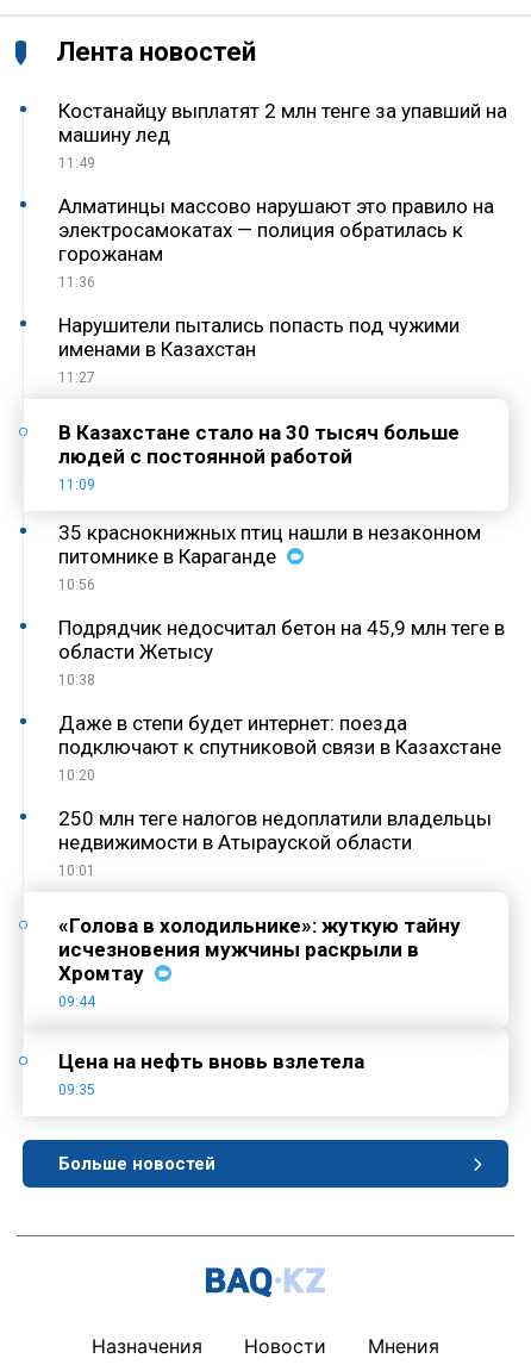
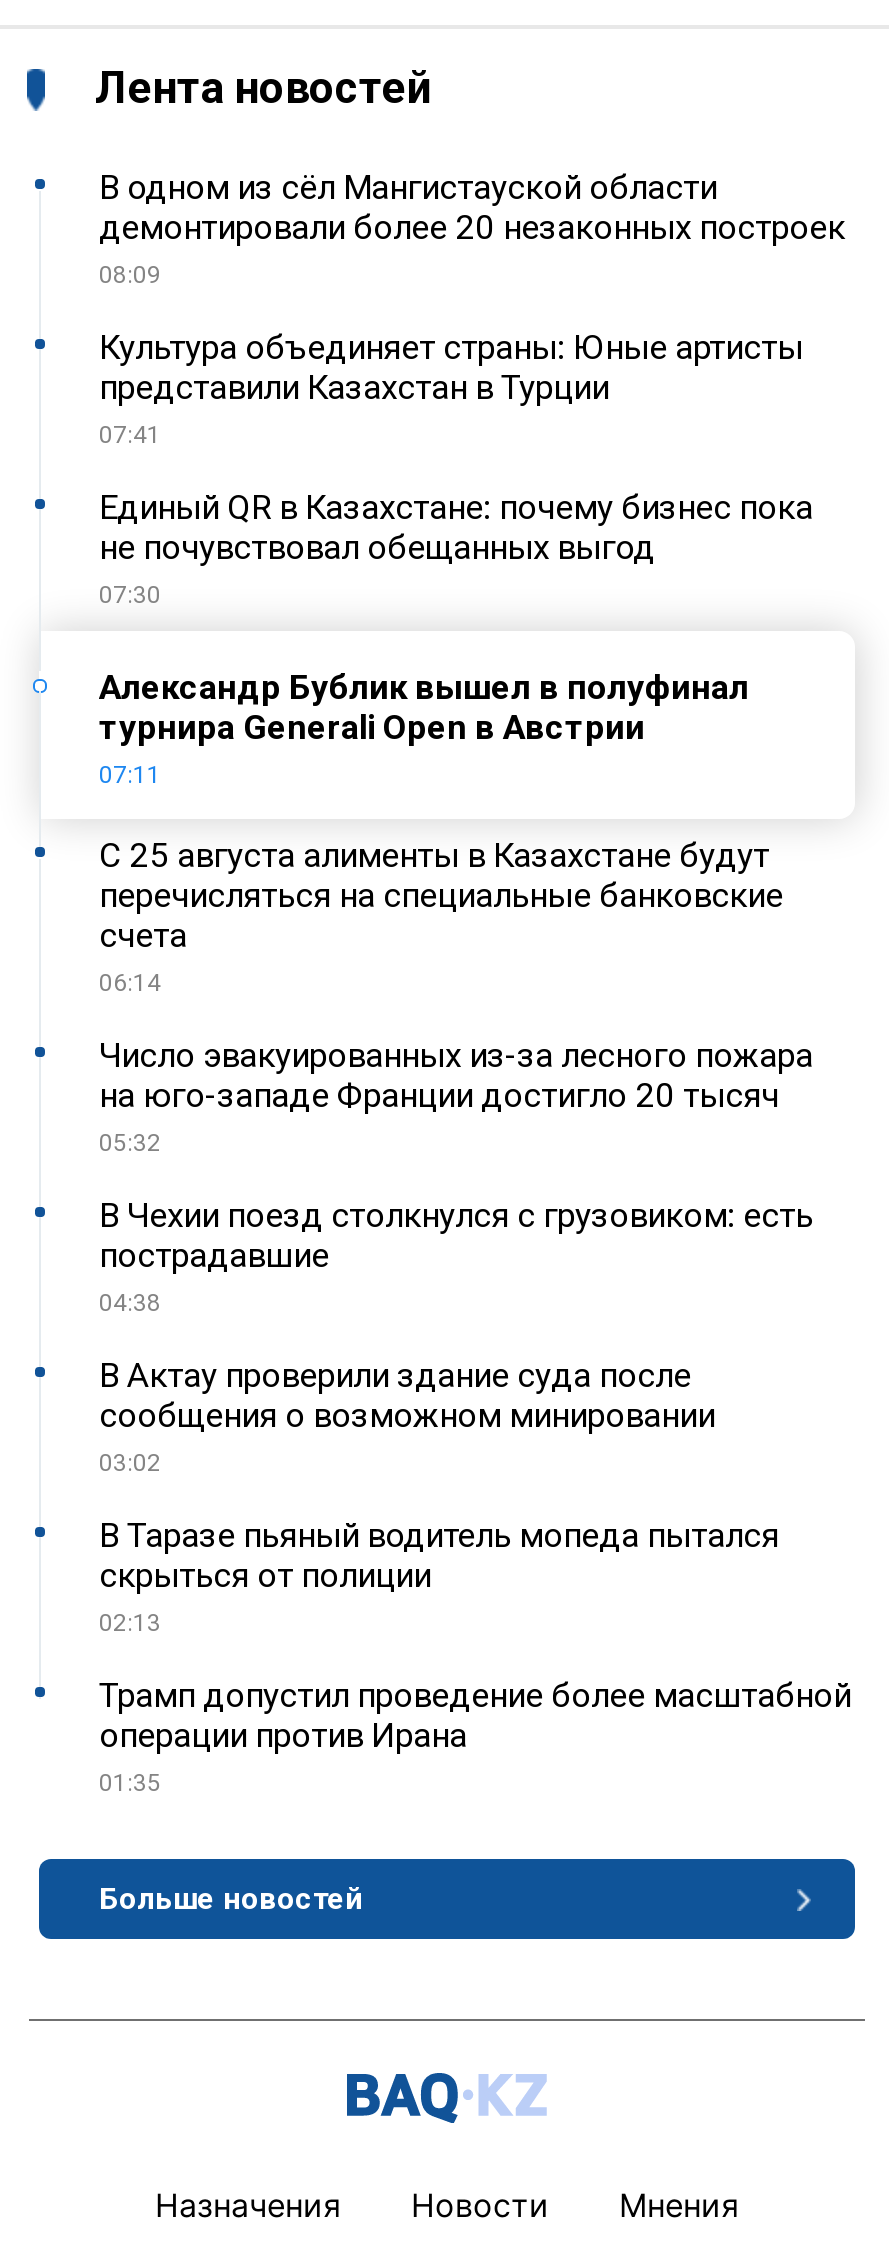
- Костанайцу выплатят 2 млн тенге за упавший на
- машину лед
- 11:49
+ В одном из сёл Мангистауской области
+ демонтировали более 20 незаконных построек
+ 08:09

- Алматинцы массово нарушают это правило на
- электросамокатах — полиция обратилась к
- горожанам
- 11:36
+ Культура объединяет страны: Юные артисты
+ представили Казахстан в Турции
+ 07:41

- Нарушители пытались попасть под чужими
- именами в Казахстан
- 11:27
+ Единый QR в Казахстане: почему бизнес пока
+ не почувствовал обещанных выгод
+ 07:30

- В Казахстане стало на 30 тысяч больше
- людей с постоянной работой
- 11:09
+ Александр Бублик вышел в полуфинал
+ турнира Generali Open в Австрии
+ 07:11

- 35 краснокнижных птиц нашли в незаконном
- питомнике в Караганде
- 10:56
+ С 25 августа алименты в Казахстане будут
+ перечисляться на специальные банковские
+ счета
+ 06:14

- Подрядчик недосчитал бетон на 45,9 млн теңге в
- области Жетысу
- 10:38
+ Число эвакуированных из-за лесного пожара
+ на юго-западе Франции достигло 20 тысяч
+ 05:32

- Даже в степи будет интернет: поезда
- подключают к спутниковой связи в Казахстане
- 10:20
+ В Чехии поезд столкнулся с грузовиком: есть
+ пострадавшие
+ 04:38

- 250 млн теңге налогов недоплатили владельцы
- недвижимости в Атырауской области
- 10:01
+ В Актау проверили здание суда после
+ сообщения о возможном минировании
+ 03:02

- «Голова в холодильнике»: жуткую тайну
- исчезновения мужчины раскрыли в
- Хромтау
- 09:44
+ В Таразе пьяный водитель мопеда пытался
+ скрыться от полиции
+ 02:13

- Цена на нефть вновь взлетела
- 09:35
+ Трамп допустил проведение более масштабной
+ операции против Ирана
+ 01:35
